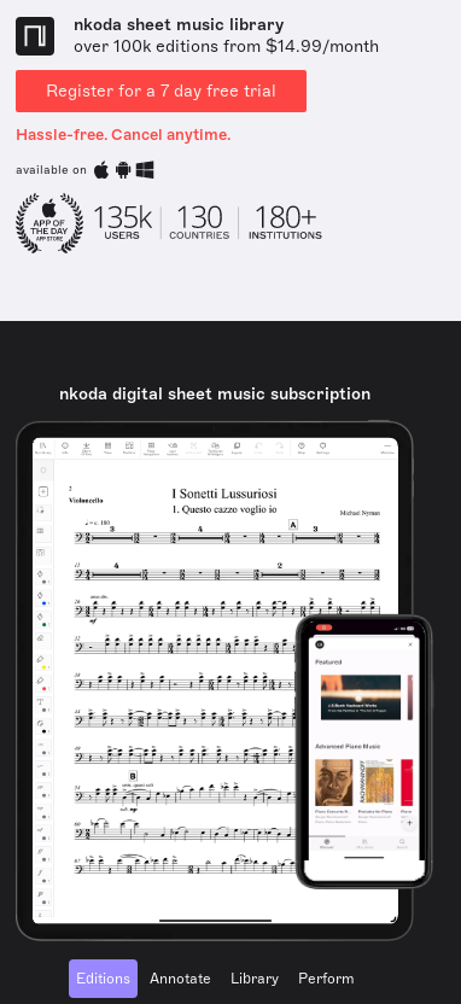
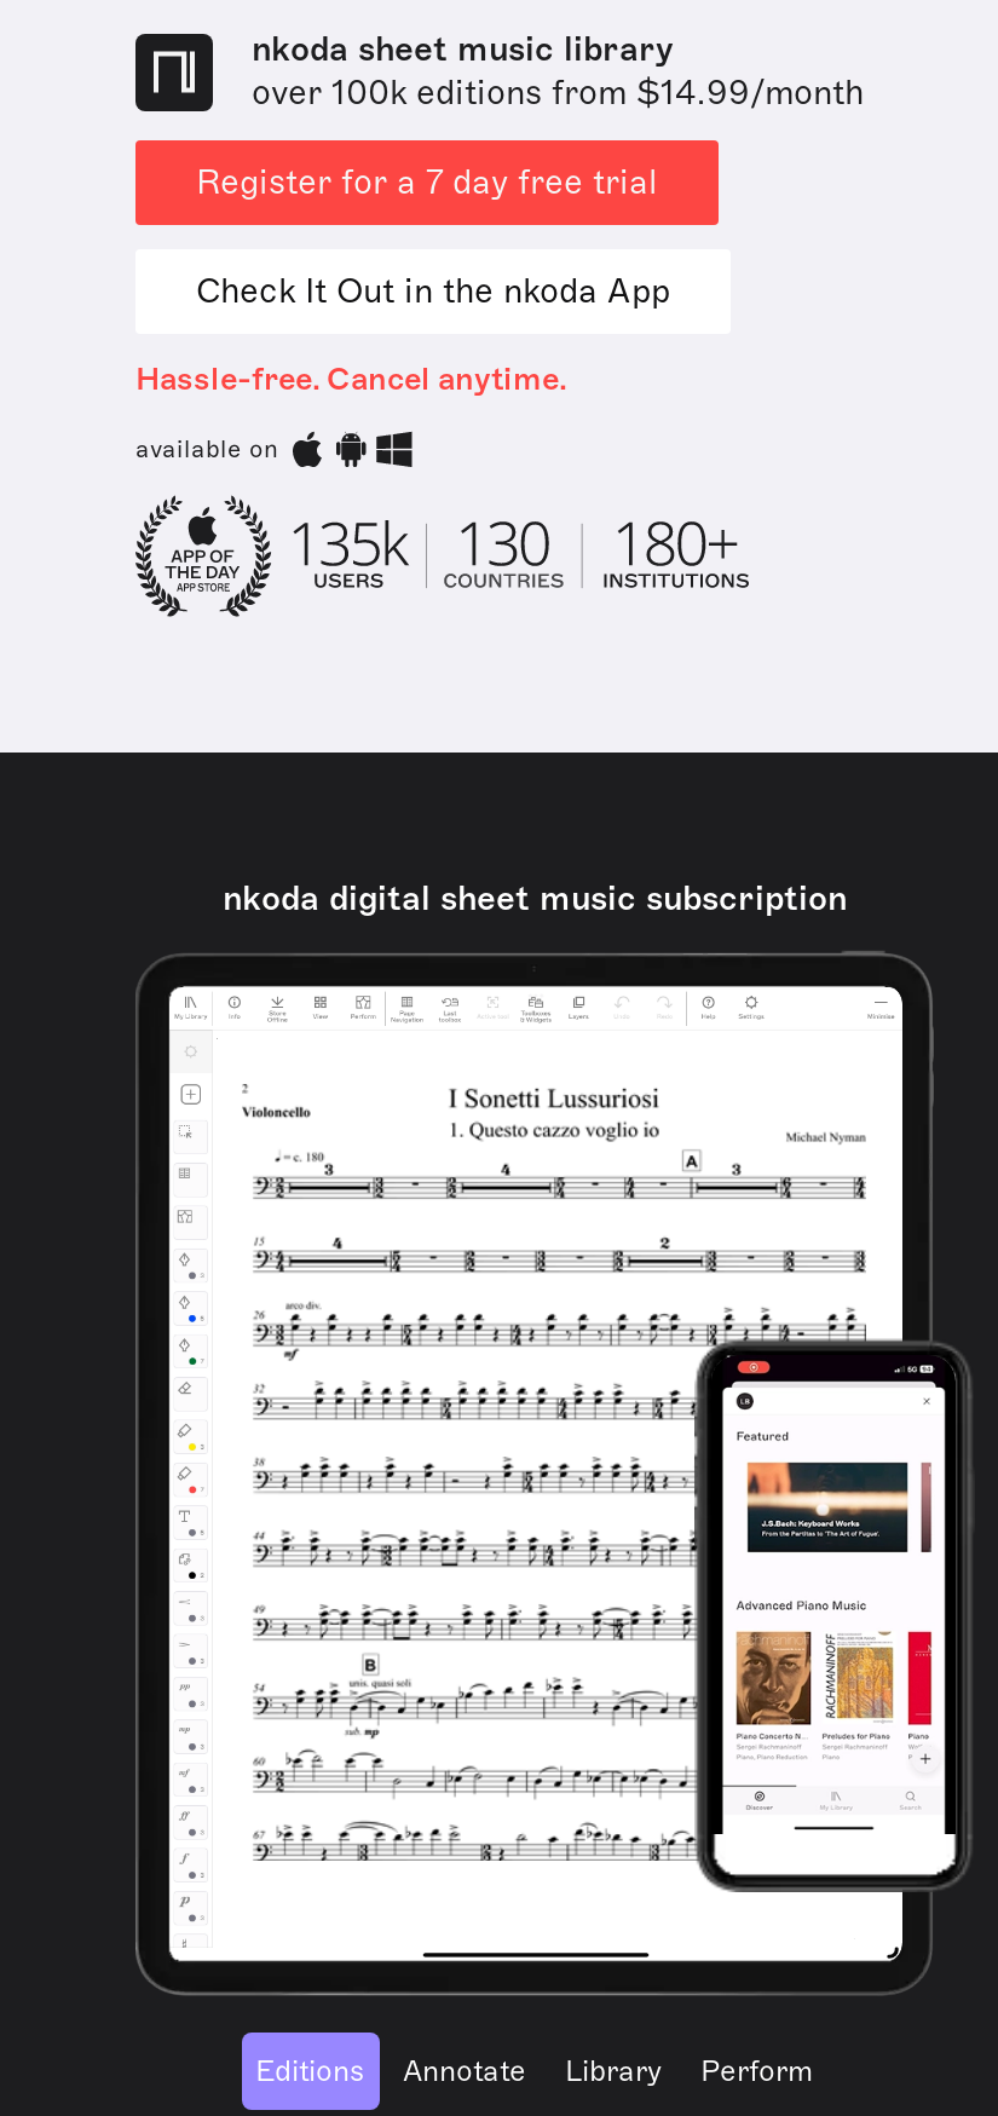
+ Check It Out in the nkoda App
